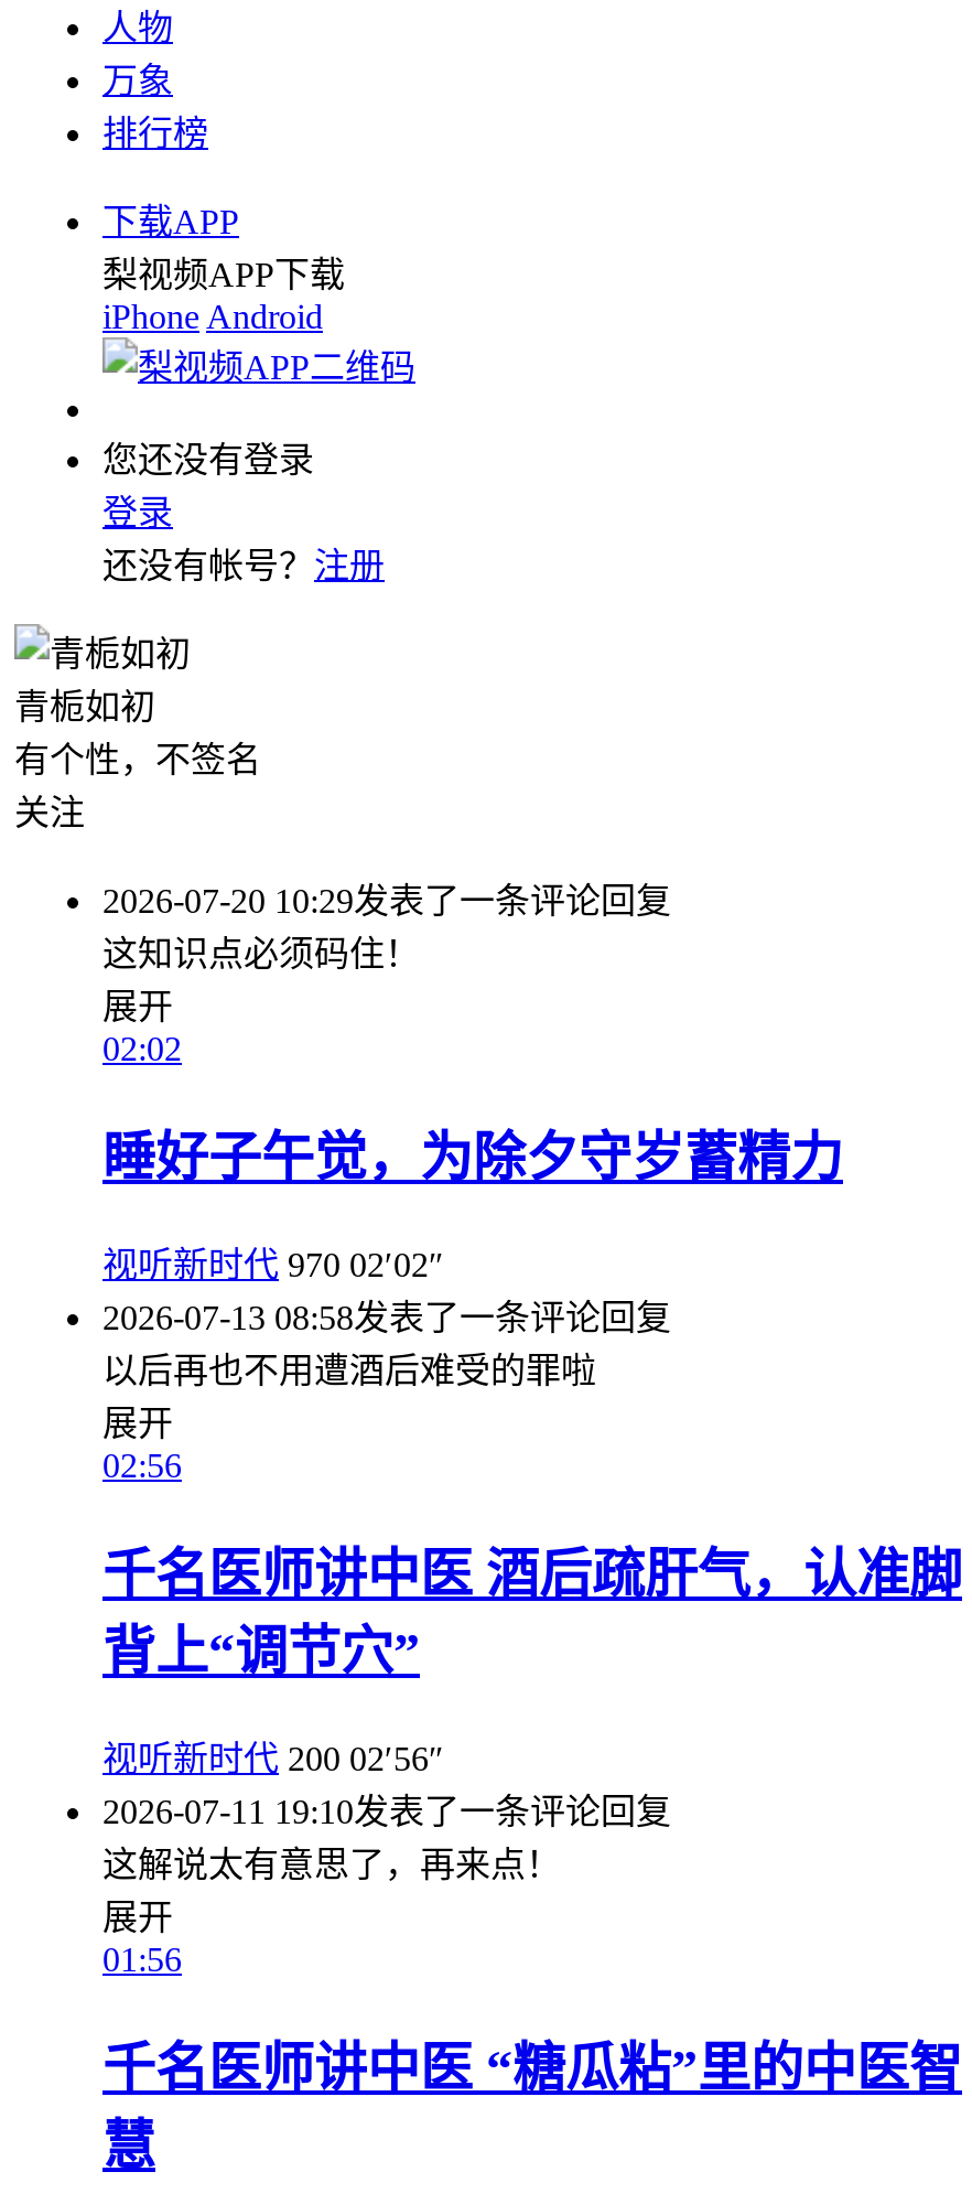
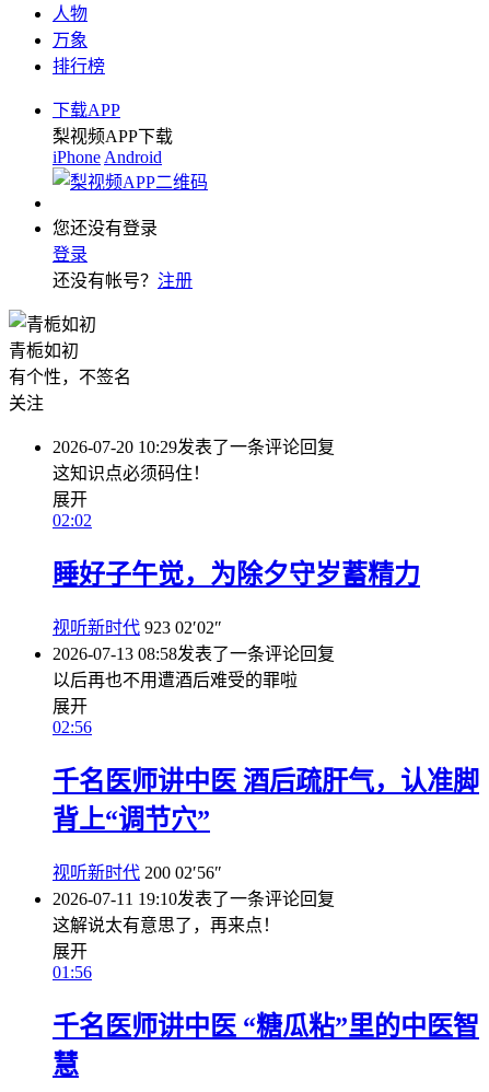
- 视听新时代 970 02′02″
+ 视听新时代 923 02′02″
